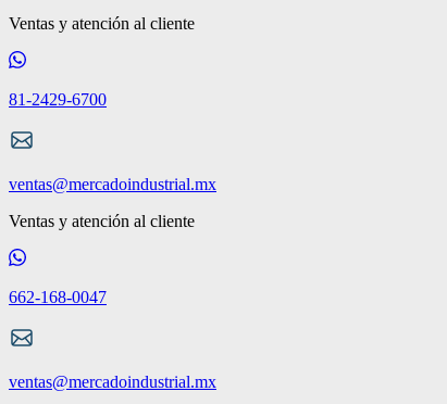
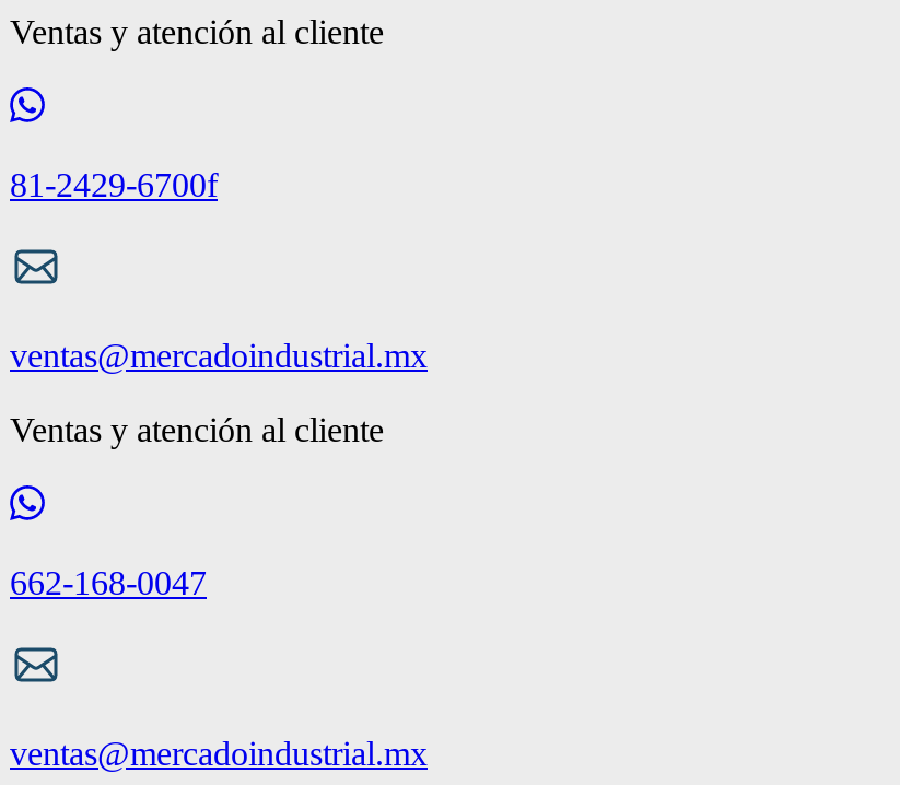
- 81-2429-6700
+ 81-2429-6700f
